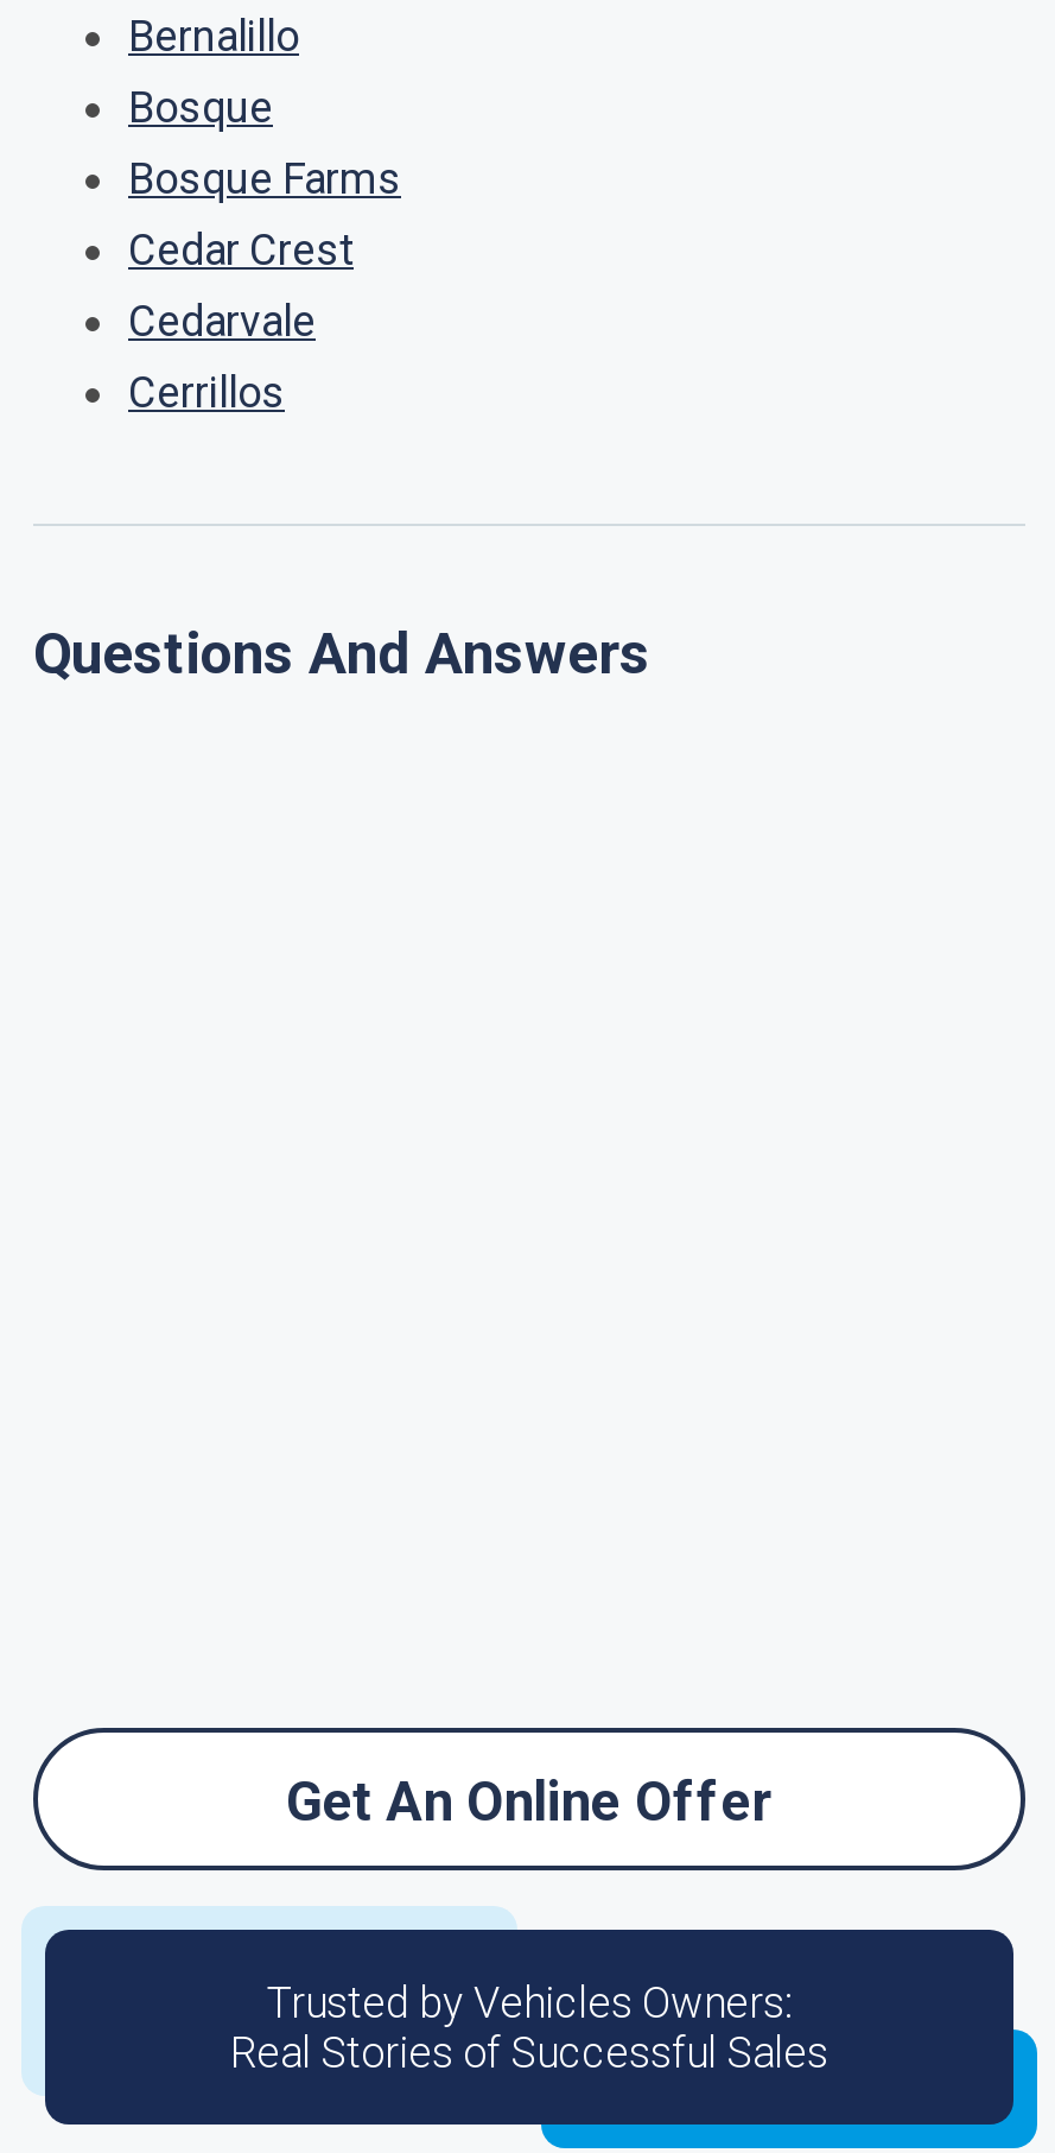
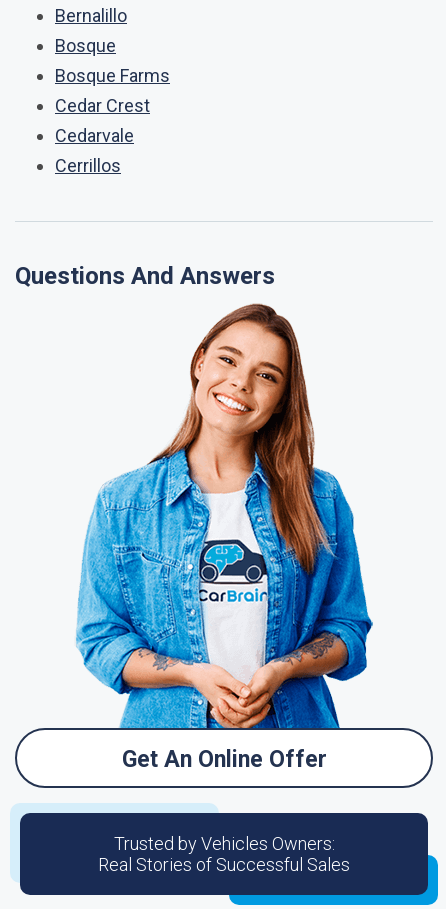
+ [image]
